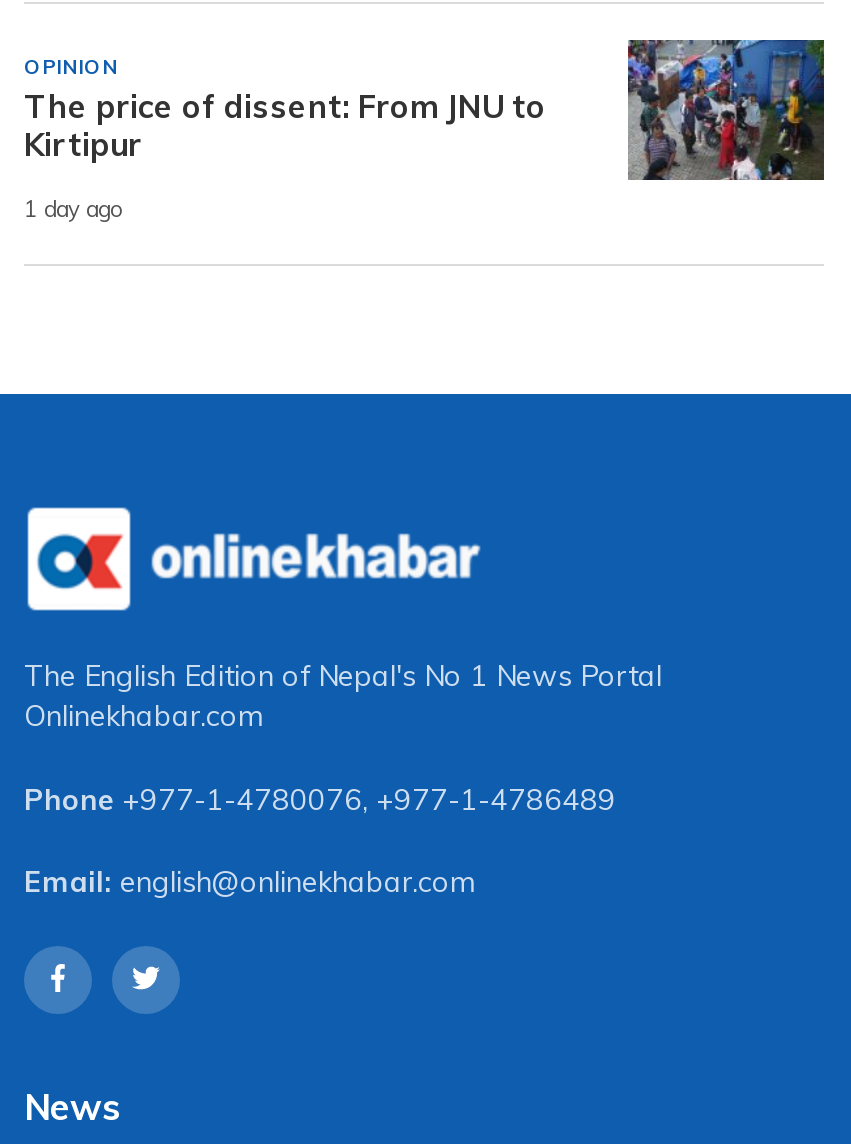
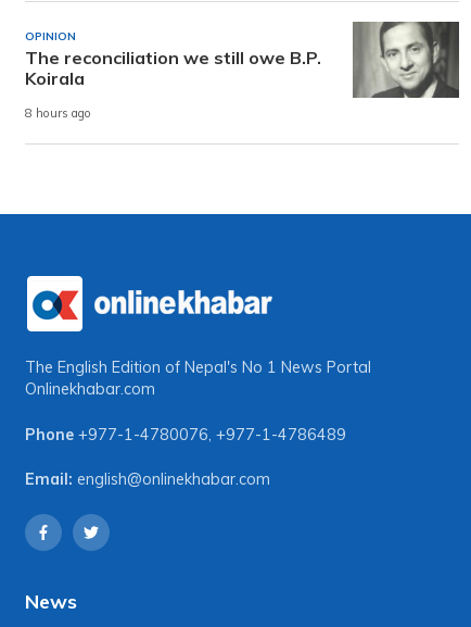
- [image]
+ [image]

- The price of dissent: From JNU to
- Kirtipur
+ The reconciliation we still owe B.P.
+ Koirala

- 1 day ago
+ 8 hours ago
